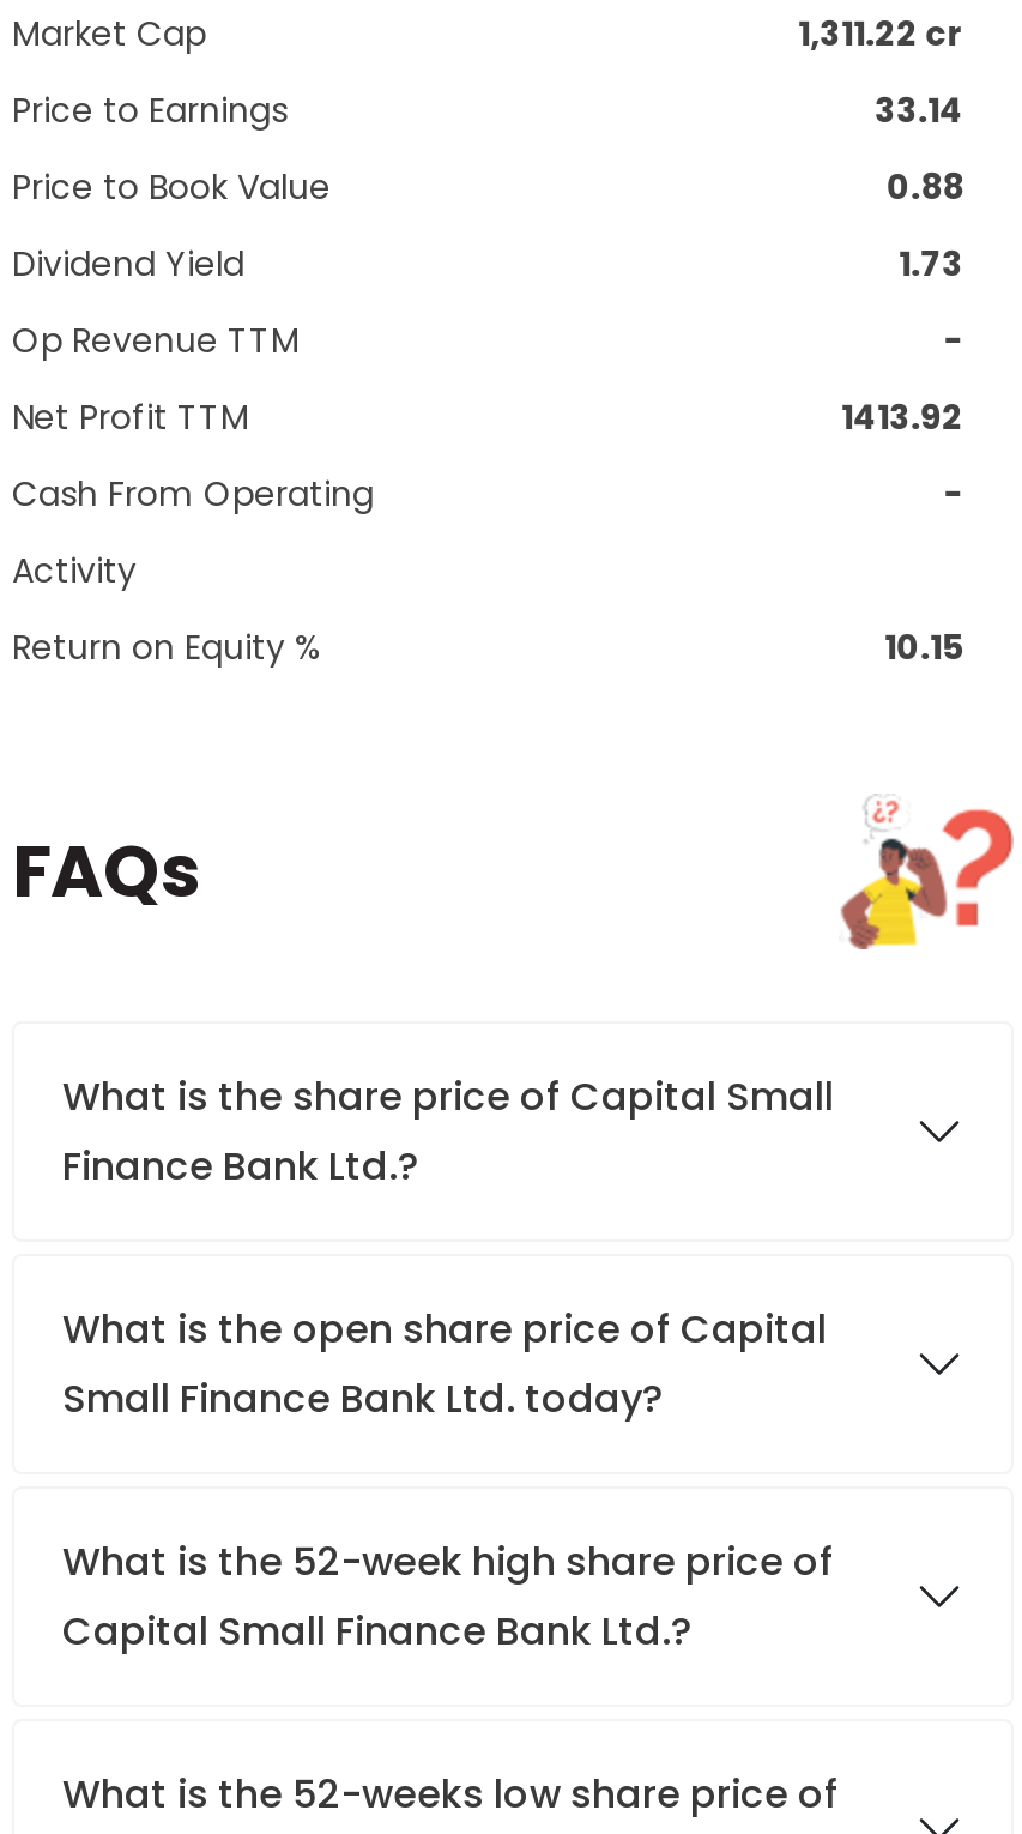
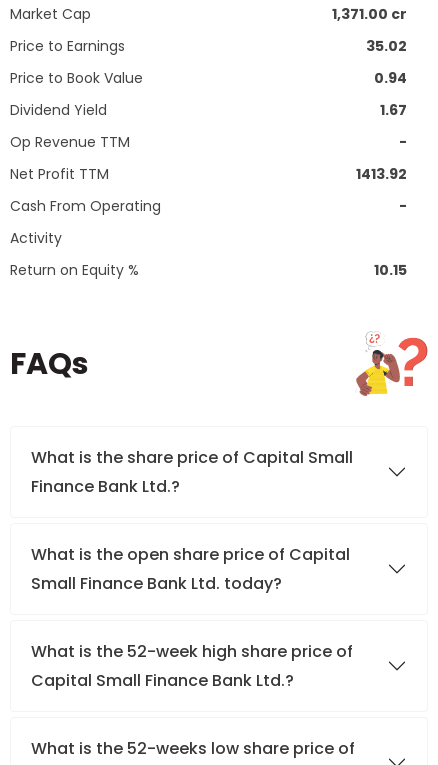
- 1,311.22 cr
+ 1,371.00 cr

- 33.14
+ 35.02

- 0.88
+ 0.94

- 1.73
+ 1.67
